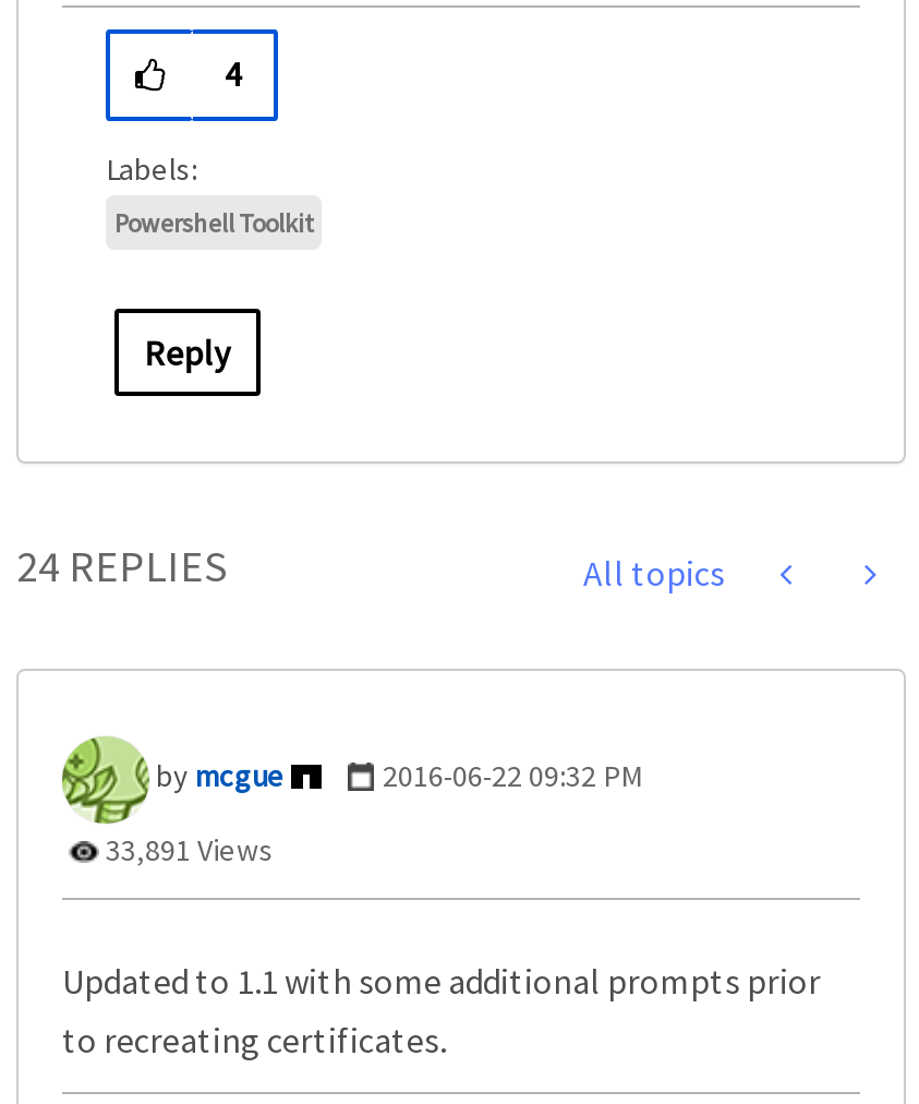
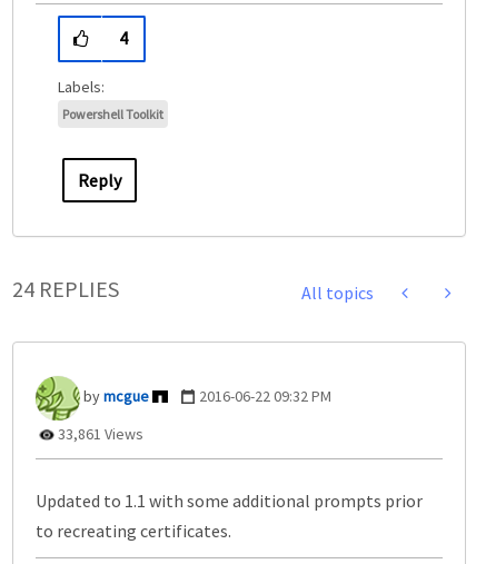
- 33,891 Views
+ 33,861 Views
